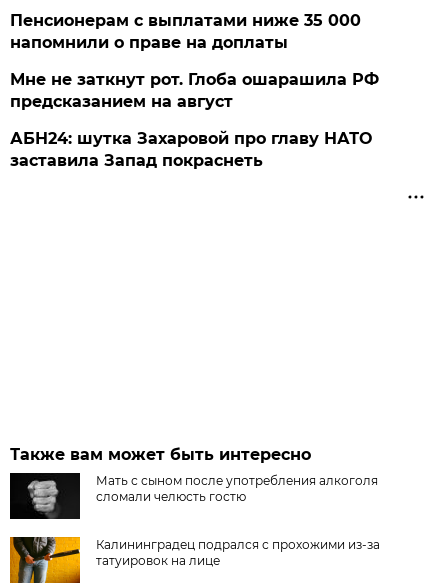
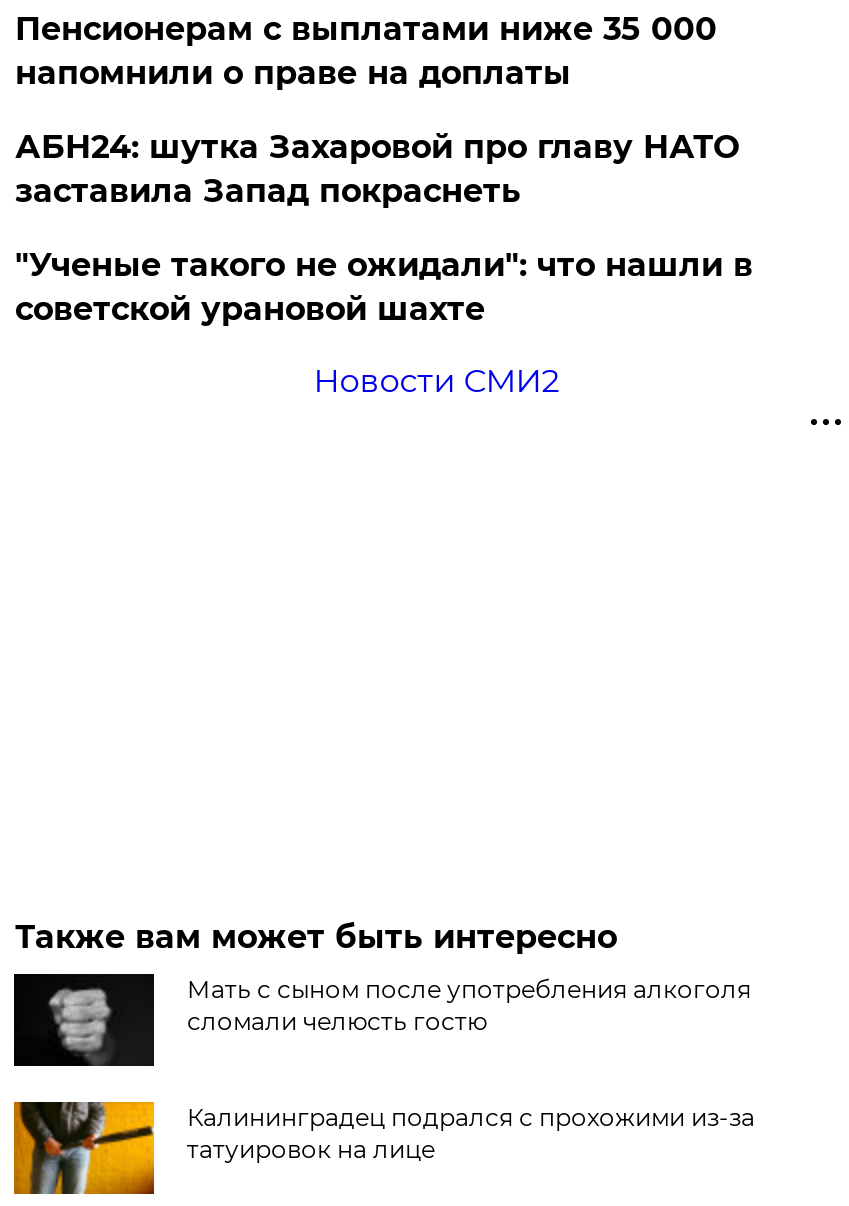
- Мне не заткнут рот. Глоба ошарашила РФ
- предсказанием на август

moved up: АБН24: шутка Захаровой про главу НАТО | заставила Запад покраснеть

+ "Ученые такого не ожидали": что нашли в
+ советской урановой шахте
+ Новости СМИ2
